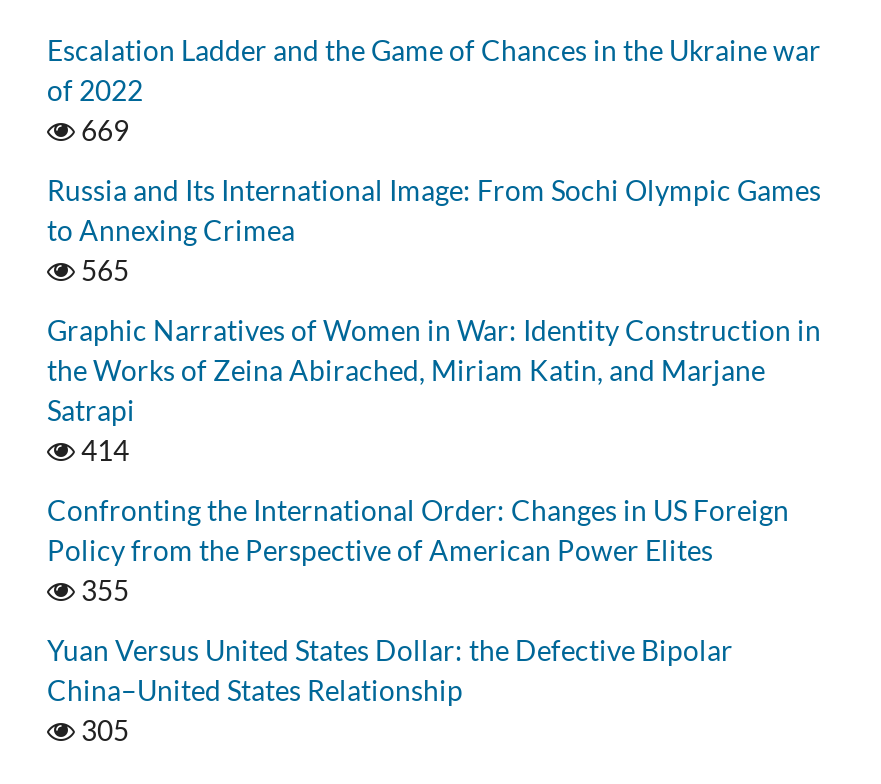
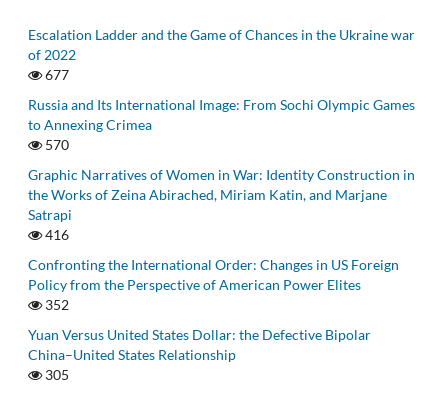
- 669
+ 677

- 565
+ 570

- 414
+ 416

- 355
+ 352
